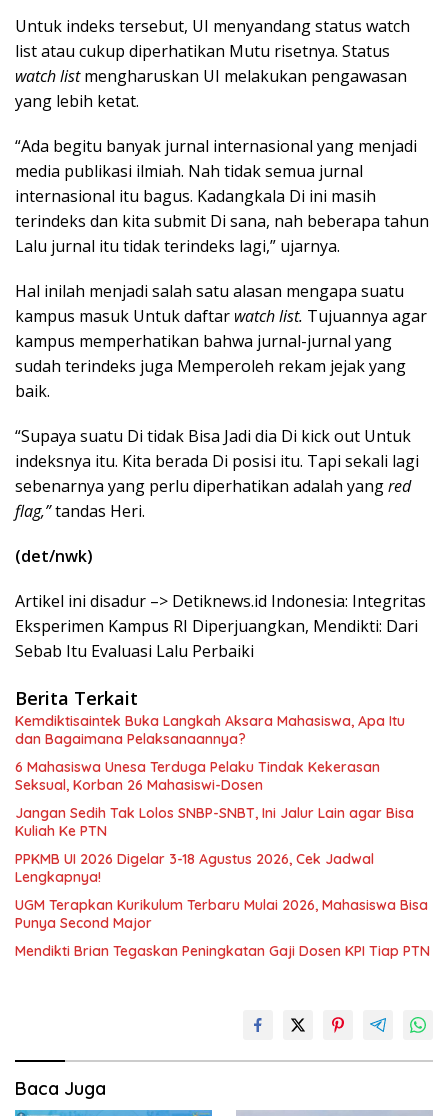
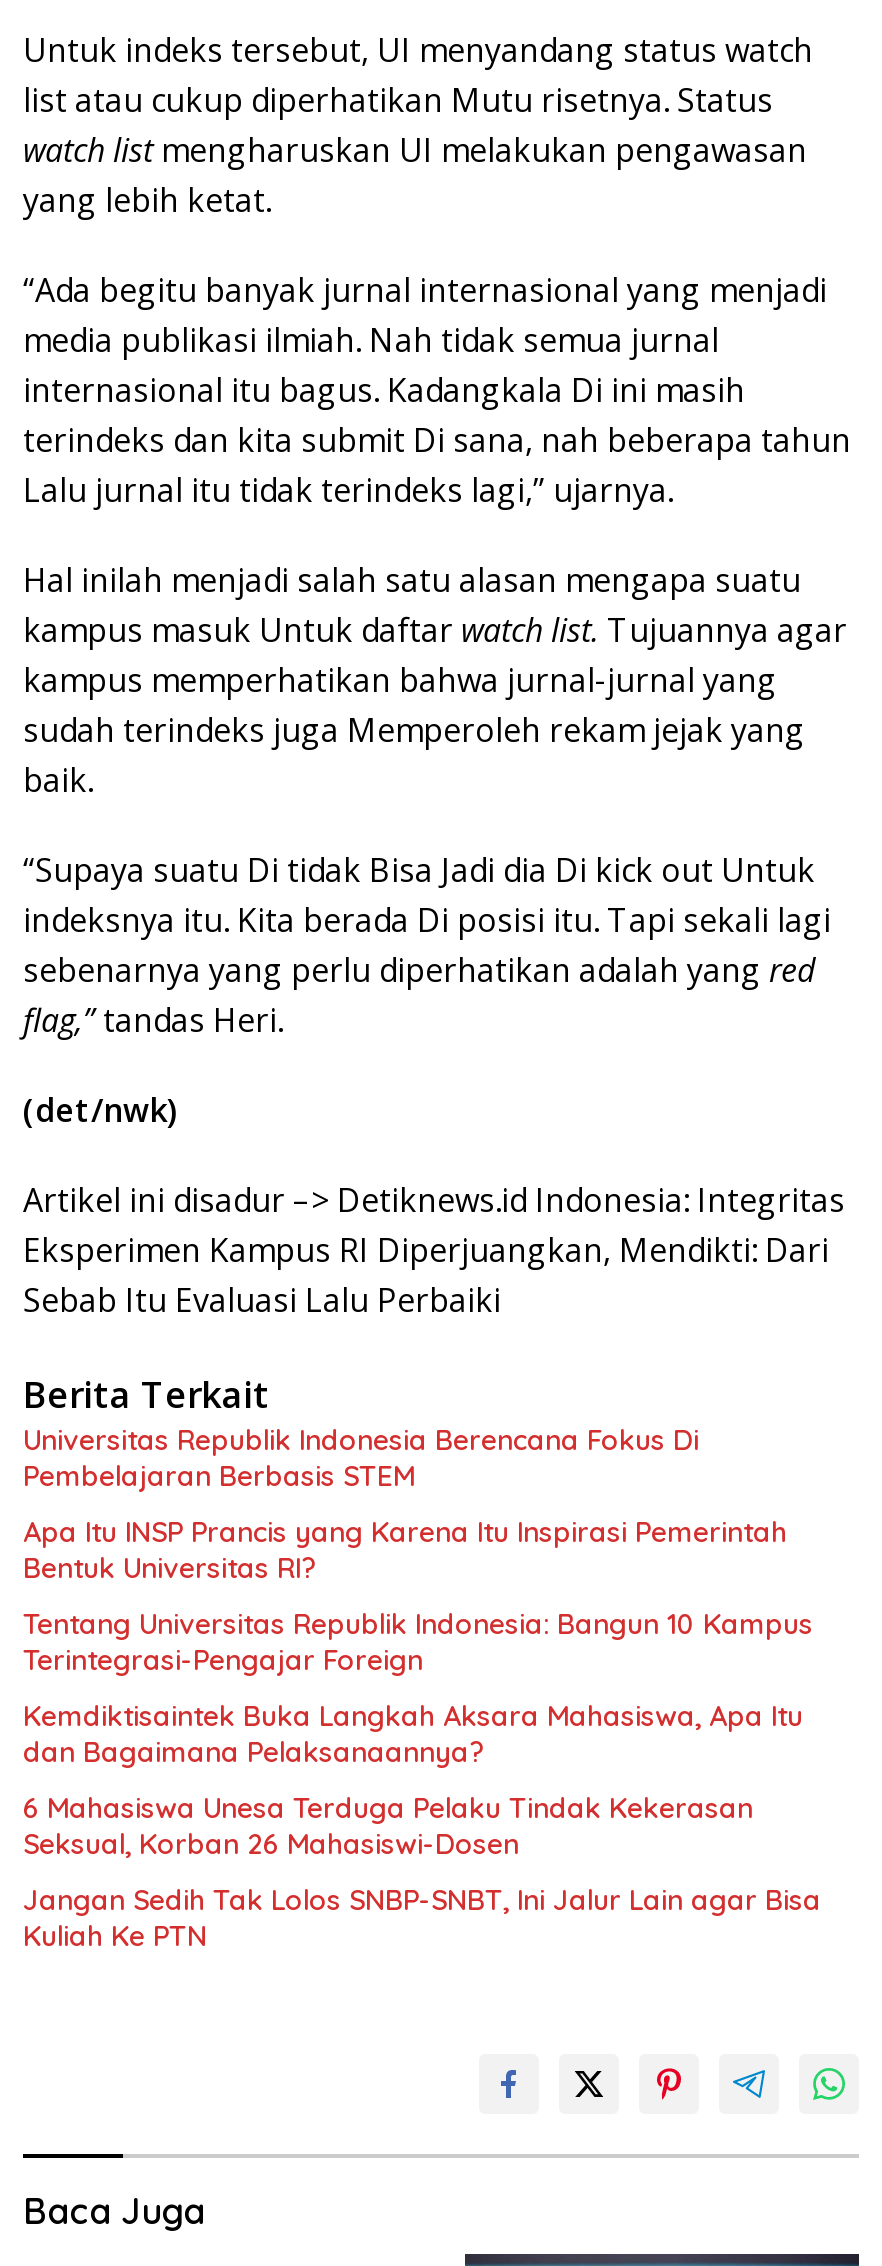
+ Universitas Republik Indonesia Berencana Fokus Di
+ Pembelajaran Berbasis STEM
+ Apa Itu INSP Prancis yang Karena Itu Inspirasi Pemerintah
+ Bentuk Universitas RI?
+ Tentang Universitas Republik Indonesia: Bangun 10 Kampus
+ Terintegrasi-Pengajar Foreign

moved down: Kemdiktisaintek Buka Langkah Aksara Mahasiswa, Apa Itu | dan Bagaimana Pelaksanaannya? | 6 Mahasiswa Unesa Terduga Pelaku Tindak Kekerasan | Seksual, Korban 26 Mahasiswi-Dosen | Jangan Sedih Tak Lolos SNBP-SNBT, Ini Jalur Lain agar Bisa | Kuliah Ke PTN

- PPKMB UI 2026 Digelar 3-18 Agustus 2026, Cek Jadwal
- Lengkapnya!
- UGM Terapkan Kurikulum Terbaru Mulai 2026, Mahasiswa Bisa
- Punya Second Major
- Mendikti Brian Tegaskan Peningkatan Gaji Dosen KPI Tiap PTN
